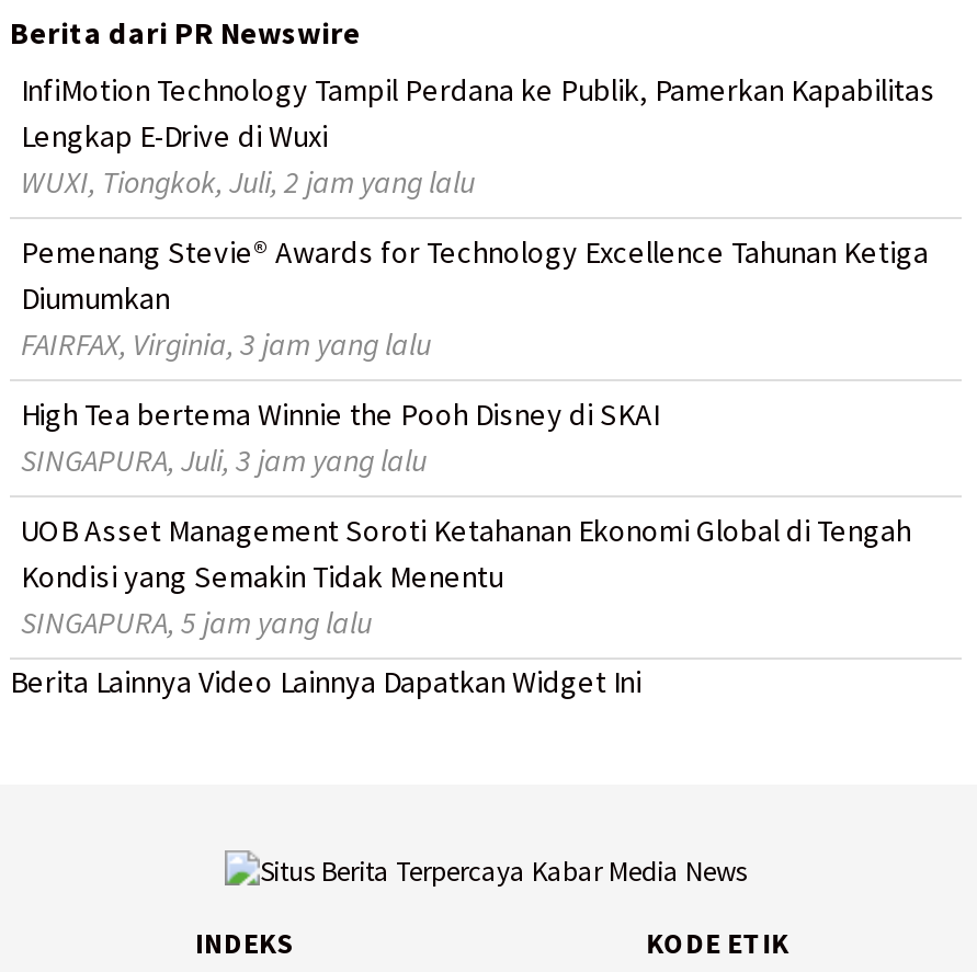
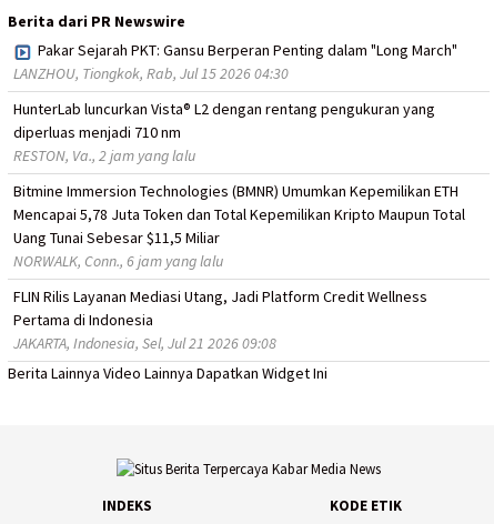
- InfiMotion Technology Tampil Perdana ke Publik, Pamerkan Kapabilitas
- Lengkap E-Drive di Wuxi
- WUXI, Tiongkok, Juli, 2 jam yang lalu
+ Pakar Sejarah PKT: Gansu Berperan Penting dalam "Long March"
+ LANZHOU, Tiongkok, Rab, Jul 15 2026 04:30

- Pemenang Stevie® Awards for Technology Excellence Tahunan Ketiga
- Diumumkan
- FAIRFAX, Virginia, 3 jam yang lalu
+ HunterLab luncurkan Vista® L2 dengan rentang pengukuran yang
+ diperluas menjadi 710 nm
+ RESTON, Va., 2 jam yang lalu

- High Tea bertema Winnie the Pooh Disney di SKAI
- SINGAPURA, Juli, 3 jam yang lalu
+ Bitmine Immersion Technologies (BMNR) Umumkan Kepemilikan ETH
+ Mencapai 5,78 Juta Token dan Total Kepemilikan Kripto Maupun Total
+ Uang Tunai Sebesar $11,5 Miliar
+ NORWALK, Conn., 6 jam yang lalu

- UOB Asset Management Soroti Ketahanan Ekonomi Global di Tengah
- Kondisi yang Semakin Tidak Menentu
- SINGAPURA, 5 jam yang lalu
+ FLIN Rilis Layanan Mediasi Utang, Jadi Platform Credit Wellness
+ Pertama di Indonesia
+ JAKARTA, Indonesia, Sel, Jul 21 2026 09:08
